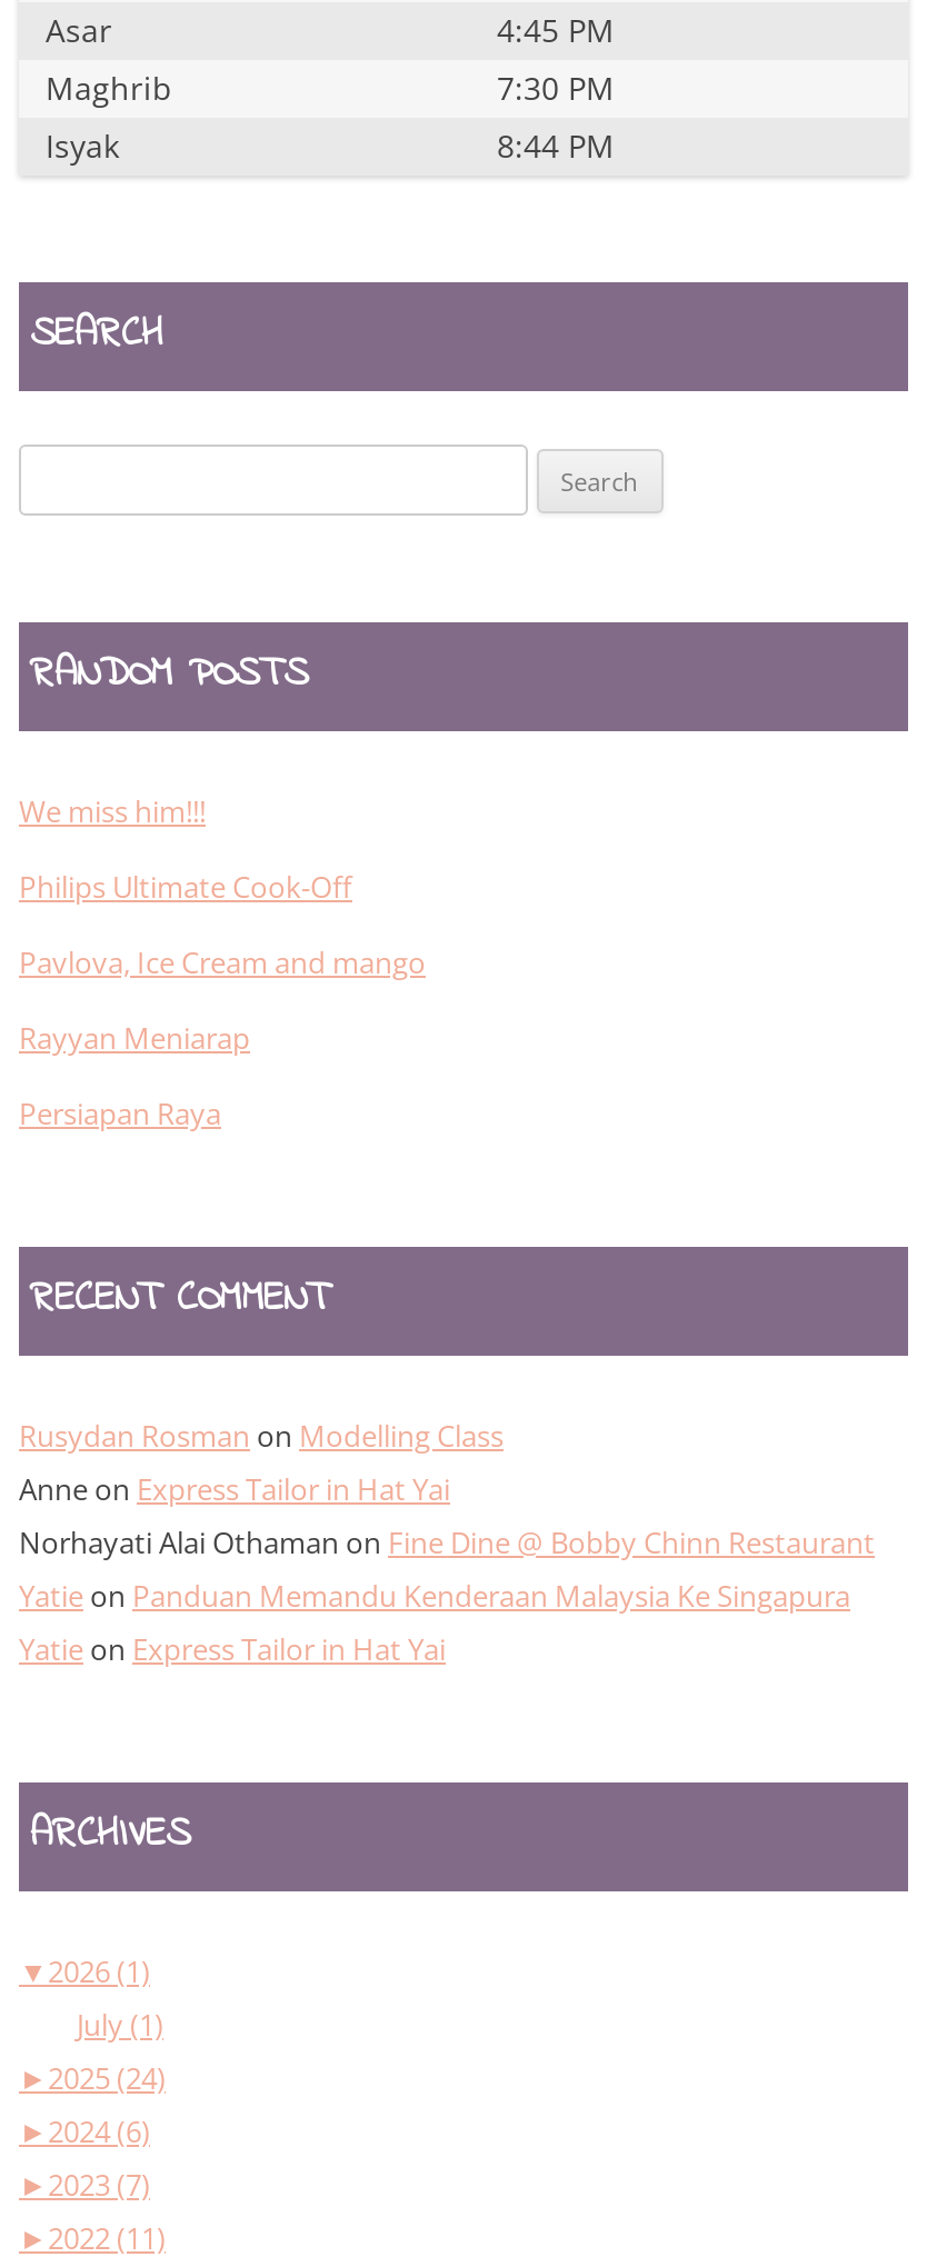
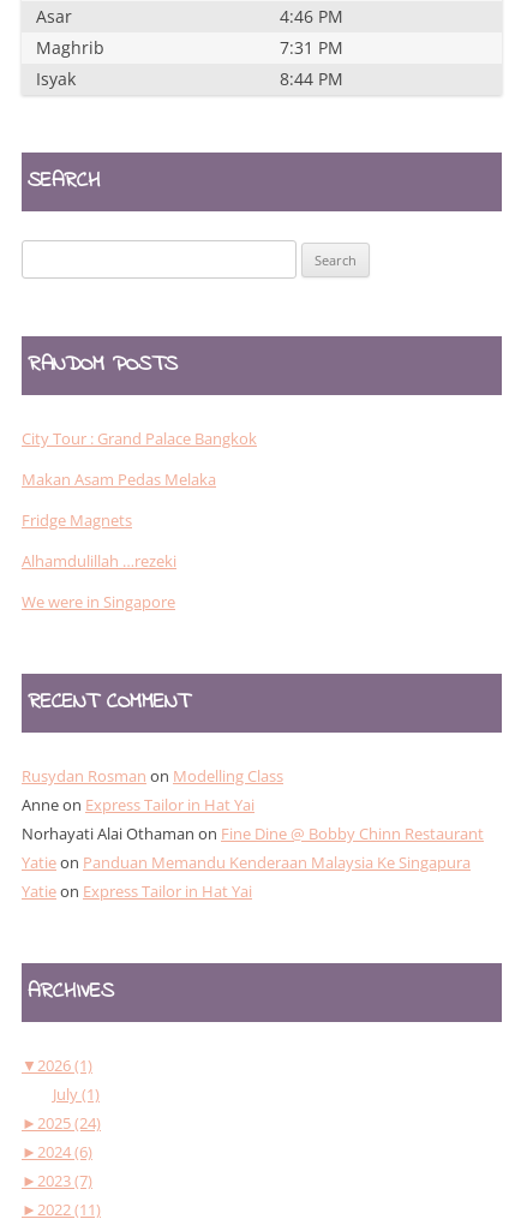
- 4:45 PM
+ 4:46 PM

- 7:30 PM
+ 7:31 PM

- We miss him!!!
+ City Tour : Grand Palace Bangkok

- Philips Ultimate Cook-Off
+ Makan Asam Pedas Melaka

- Pavlova, Ice Cream and mango
+ Fridge Magnets

- Rayyan Meniarap
+ Alhamdulillah …rezeki

- Persiapan Raya
+ We were in Singapore
